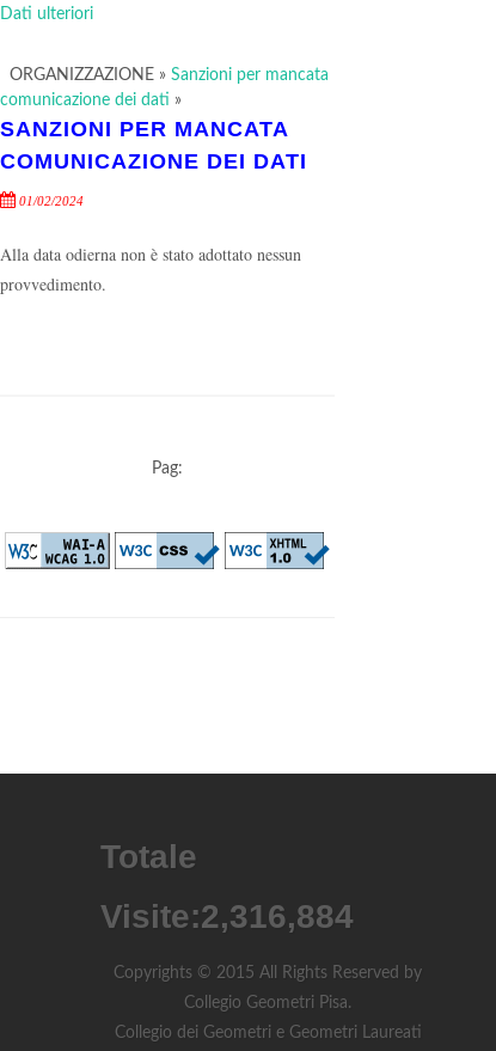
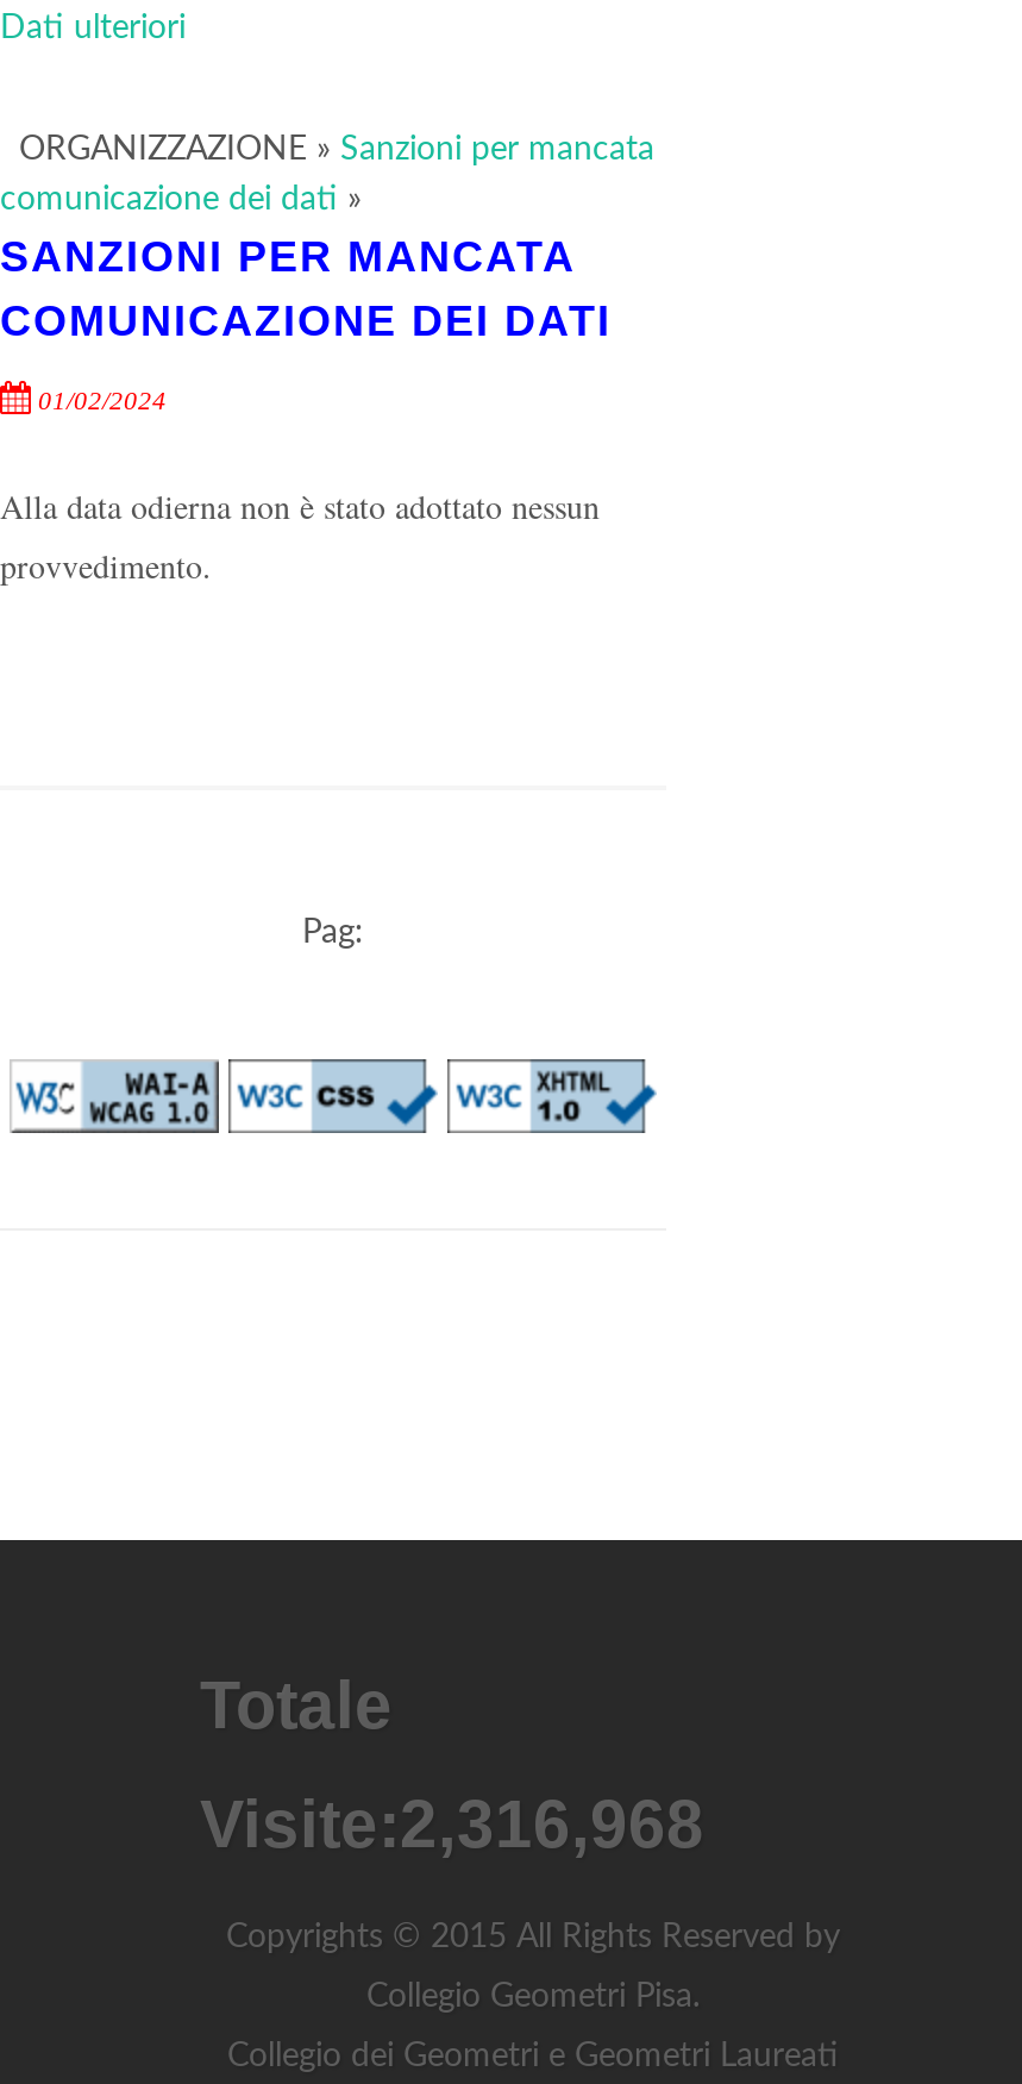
- Visite:2,316,884
+ Visite:2,316,968
